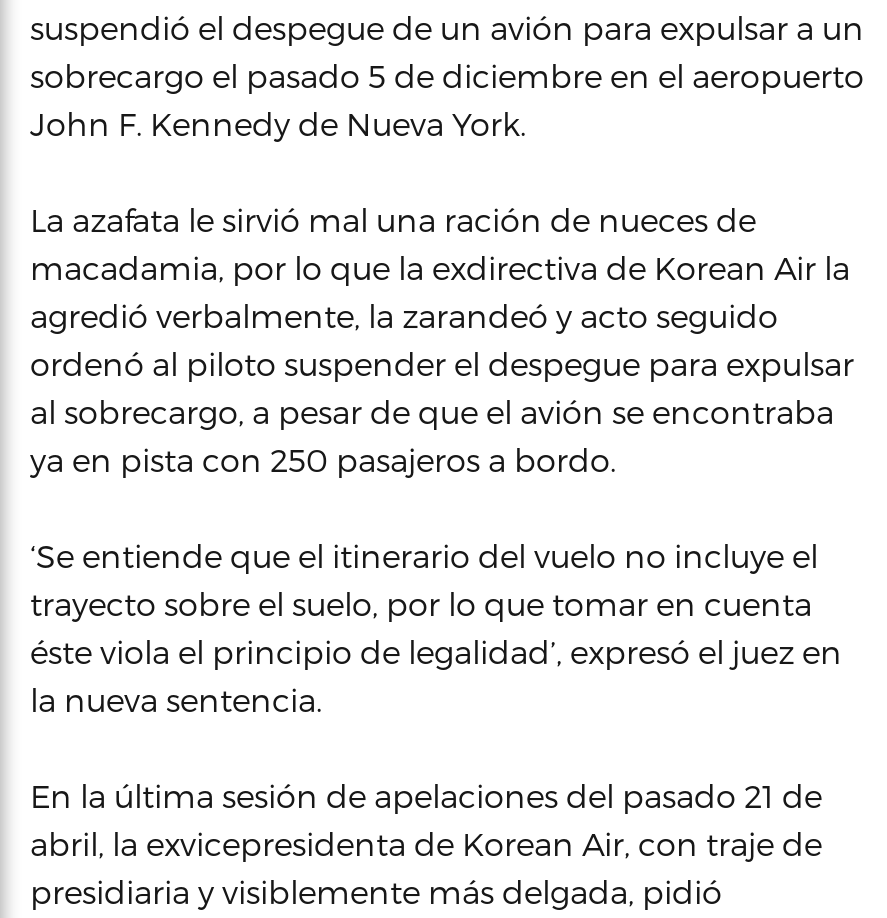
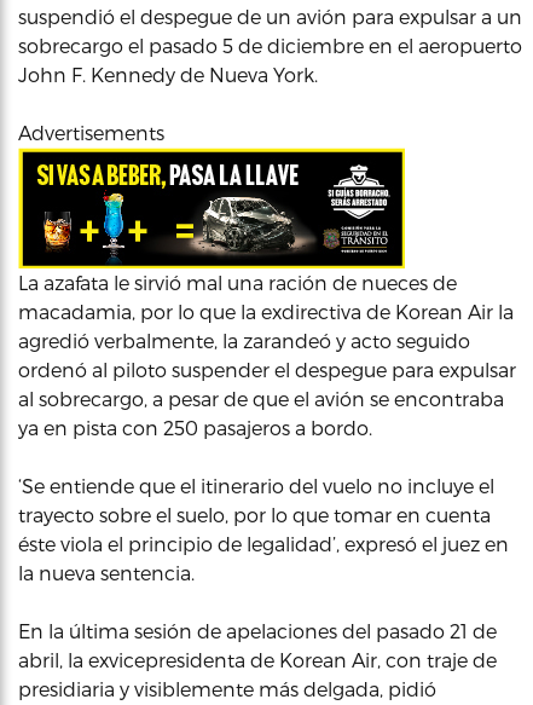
+ [image]

+ Advertisements
